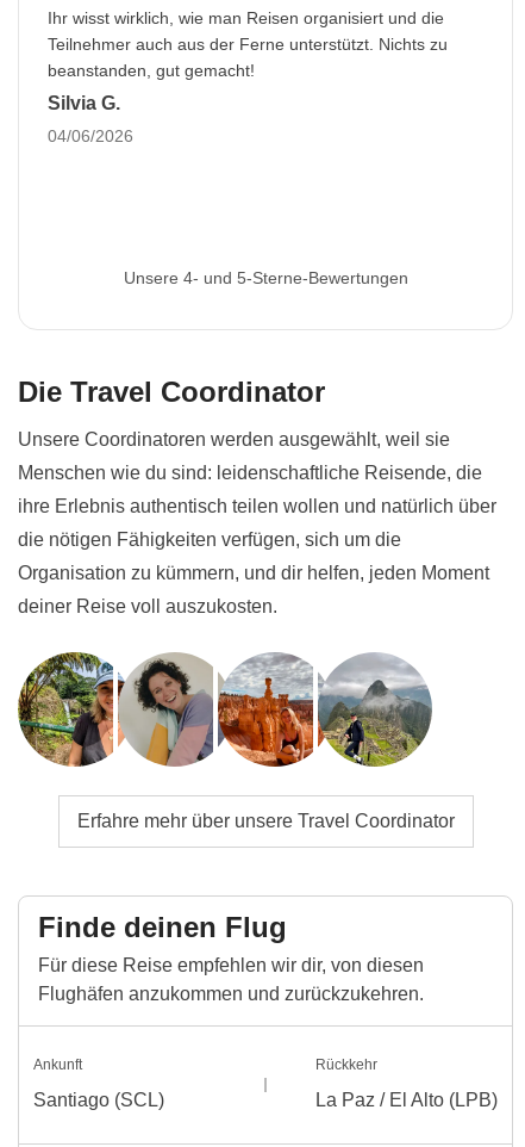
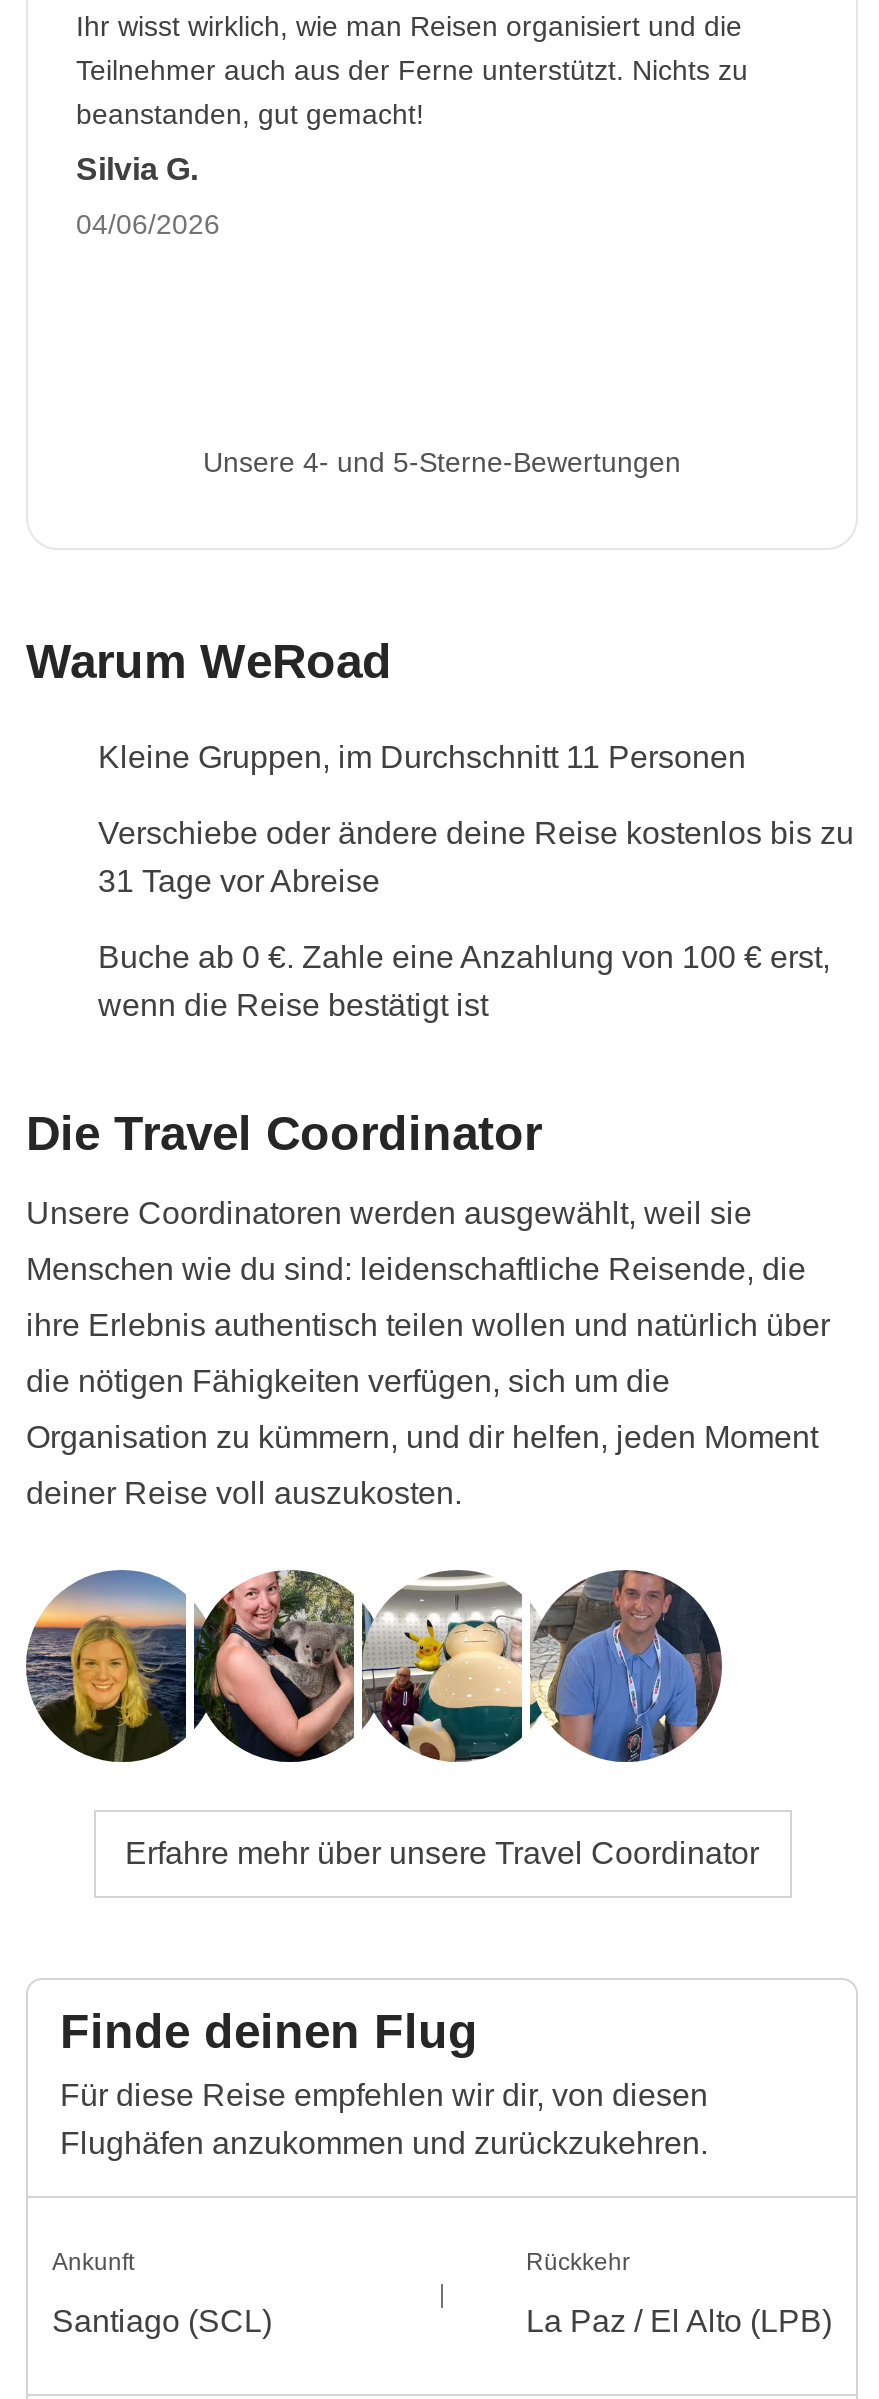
+ Warum WeRoad
+ Kleine Gruppen, im Durchschnitt 11 Personen
+ Verschiebe oder ändere deine Reise kostenlos bis zu
+ 31 Tage vor Abreise
+ Buche ab 0 €. Zahle eine Anzahlung von 100 € erst,
+ wenn die Reise bestätigt ist

- [image]
+ [image]
